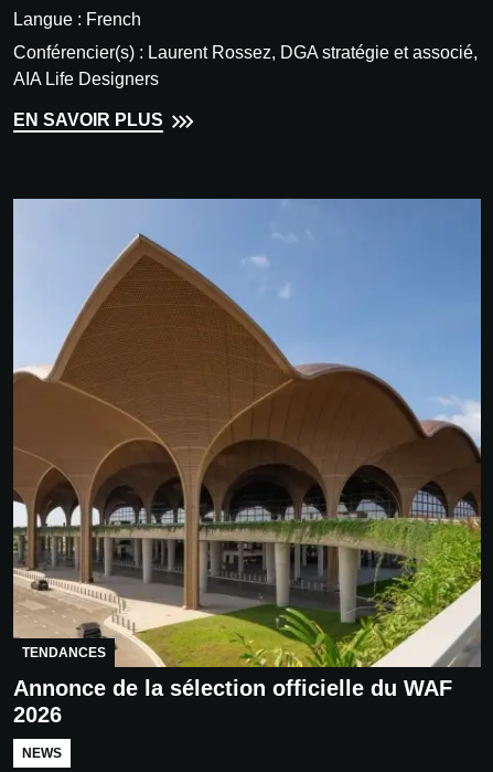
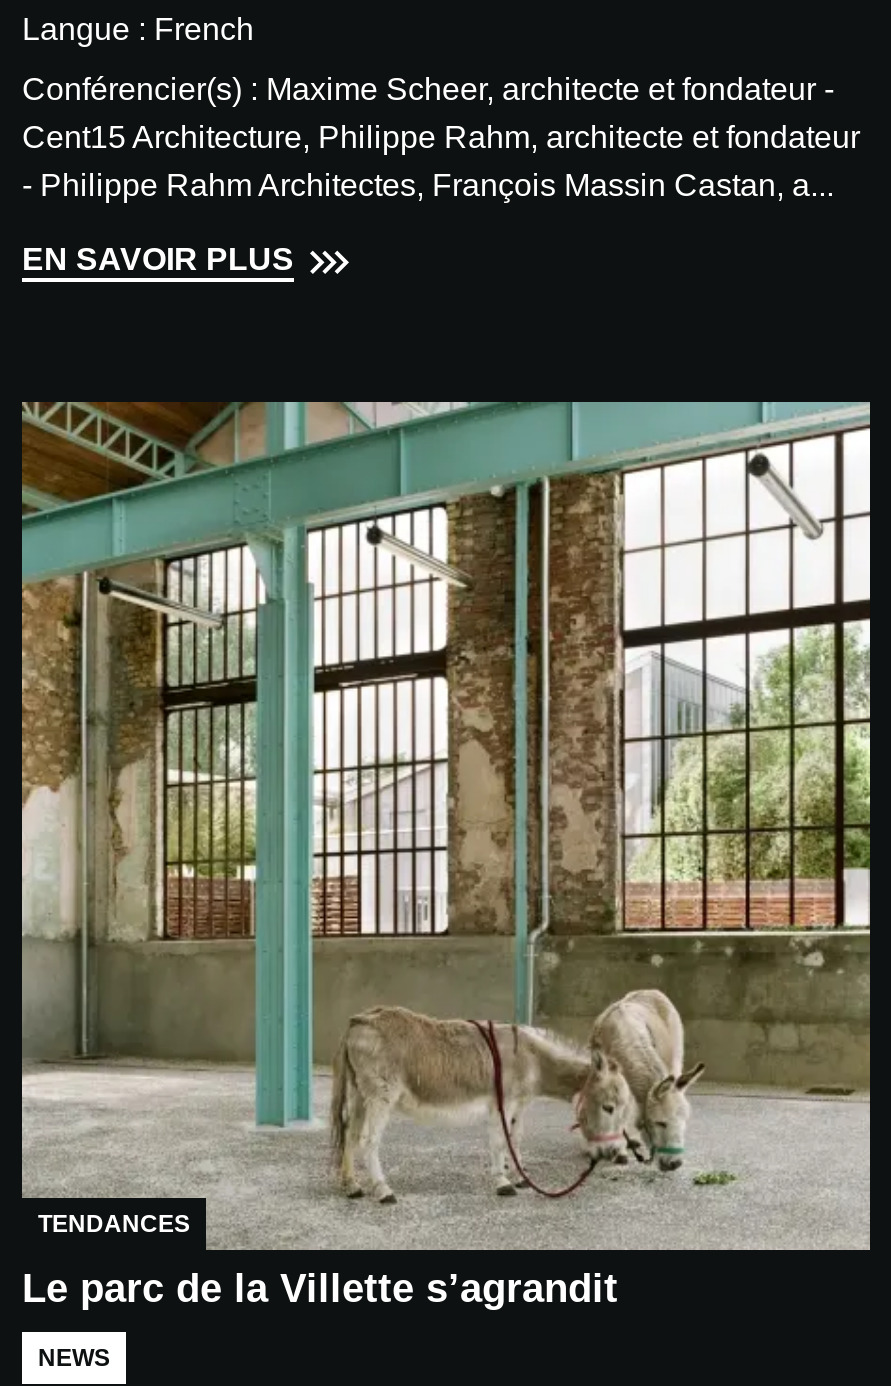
- Conférencier(s) : Laurent Rossez, DGA stratégie et associé,
- AIA Life Designers
+ Conférencier(s) : Maxime Scheer, architecte et fondateur -
+ Cent15 Architecture, Philippe Rahm, architecte et fondateur
+ - Philippe Rahm Architectes, François Massin Castan, a...

moved down: EN SAVOIR PLUS | TENDANCES

- [image]
- Annonce de la sélection officielle du WAF
- 2026
+ [image]
+ Le parc de la Villette s’agrandit
